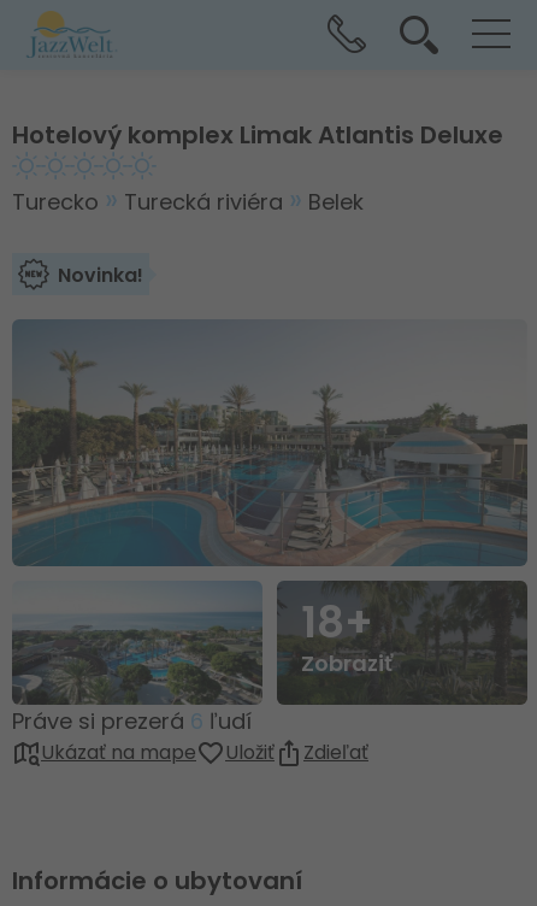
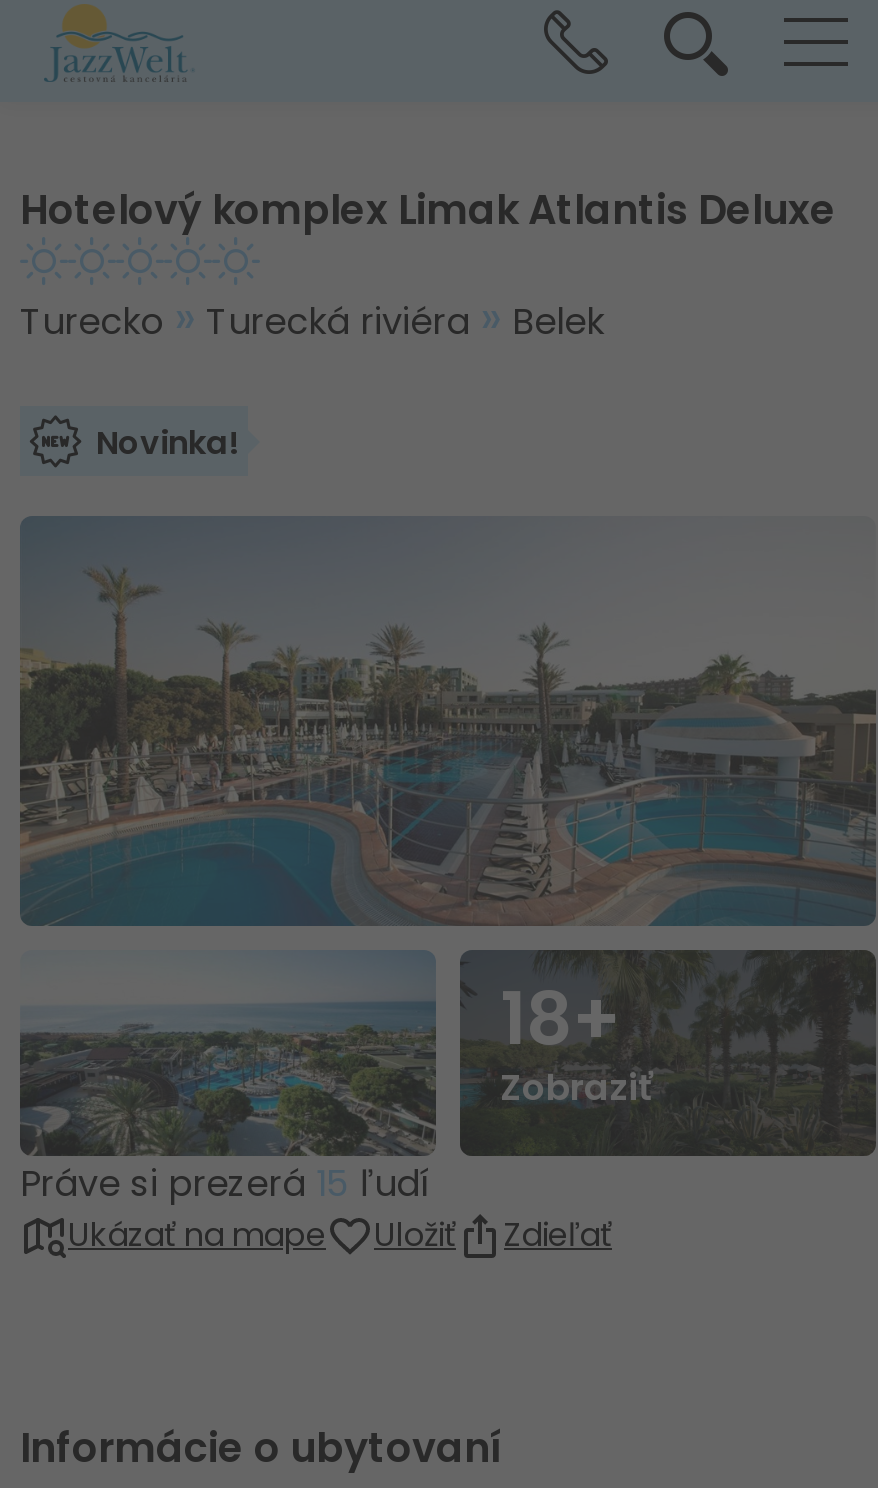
- Práve si prezerá 6 ľudí
+ Práve si prezerá 15 ľudí
